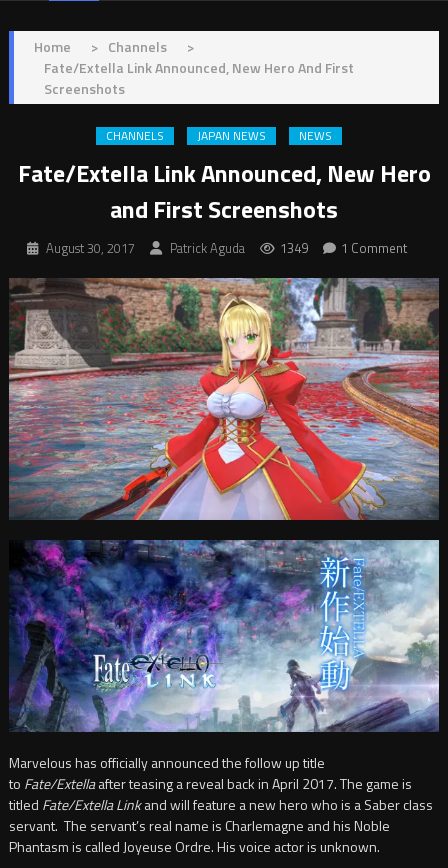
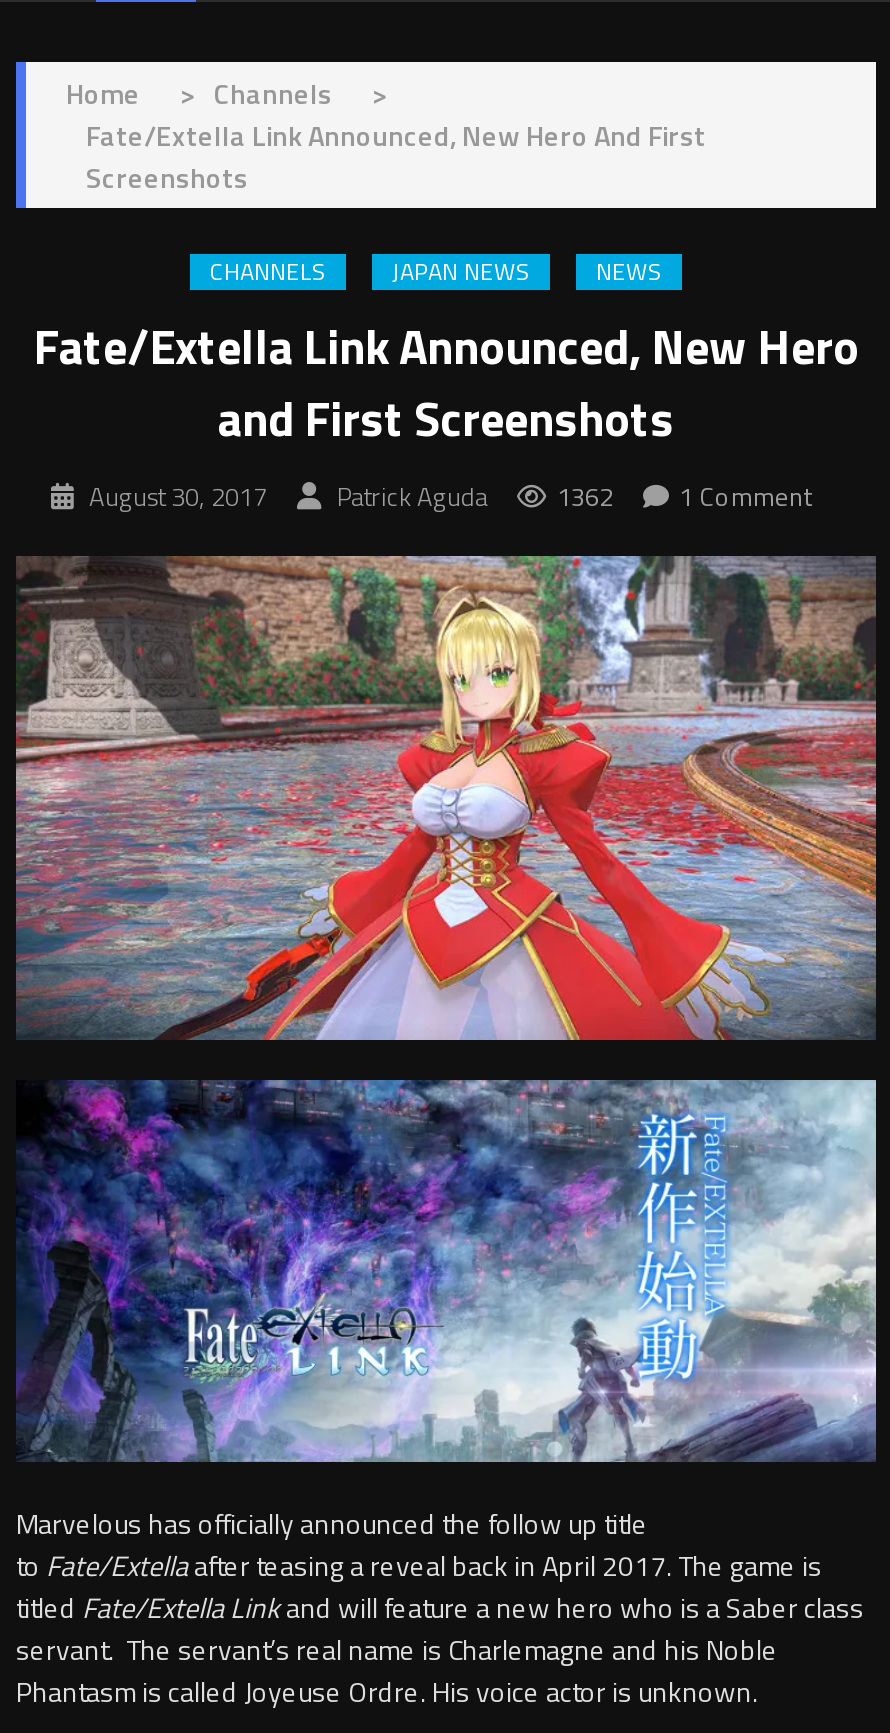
- August 30, 2017 Patrick Aguda 1349 1 Comment
+ August 30, 2017 Patrick Aguda 1362 1 Comment
